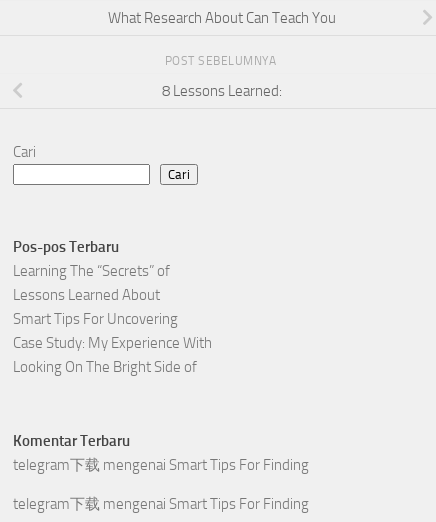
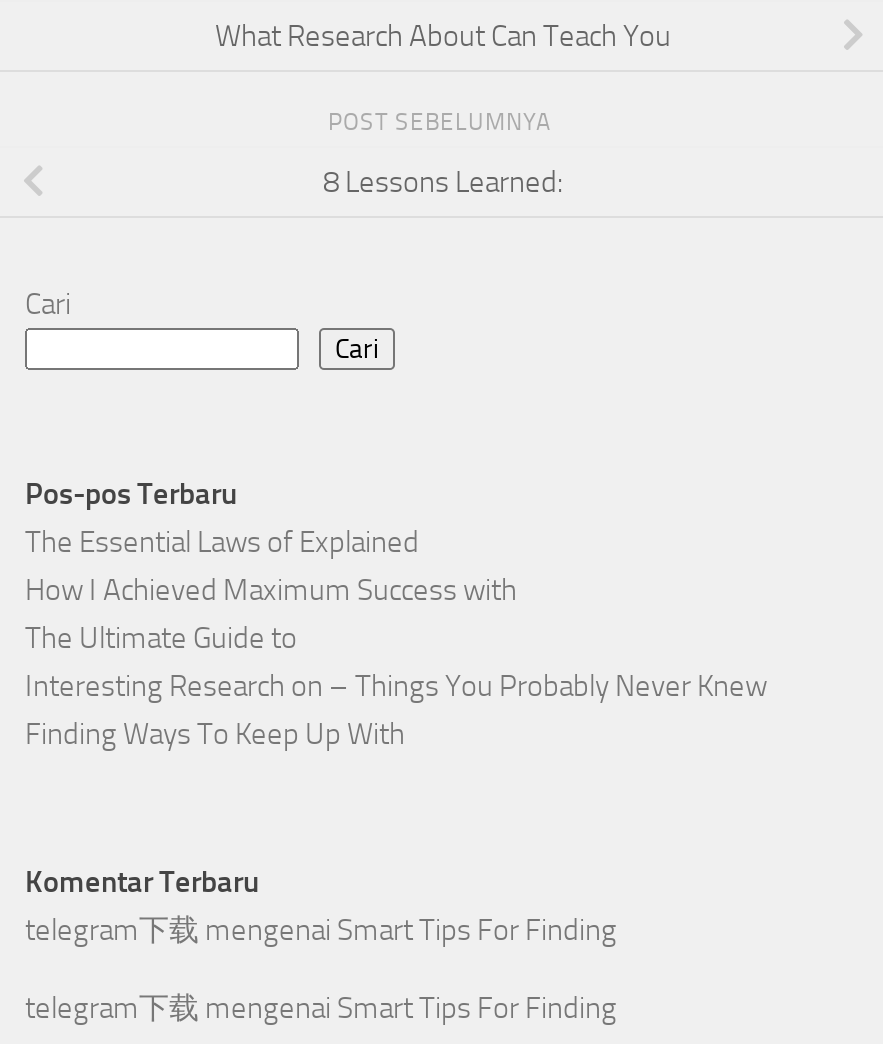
- Learning The “Secrets” of
- Lessons Learned About
- Smart Tips For Uncovering
- Case Study: My Experience With
- Looking On The Bright Side of
+ The Essential Laws of Explained
+ How I Achieved Maximum Success with
+ The Ultimate Guide to
+ Interesting Research on – Things You Probably Never Knew
+ Finding Ways To Keep Up With
